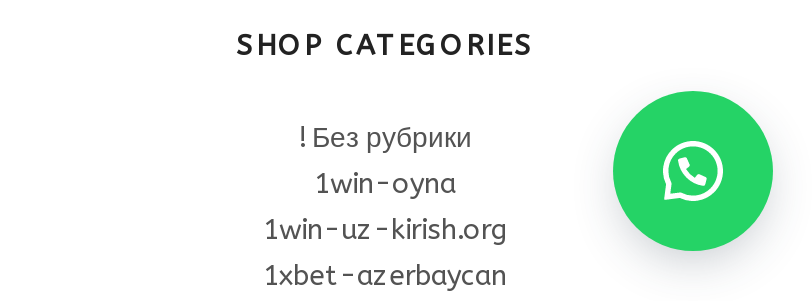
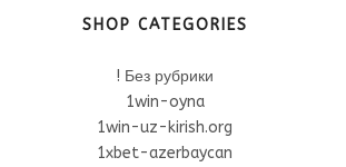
- [image]
